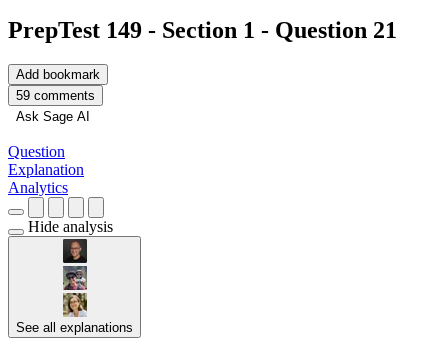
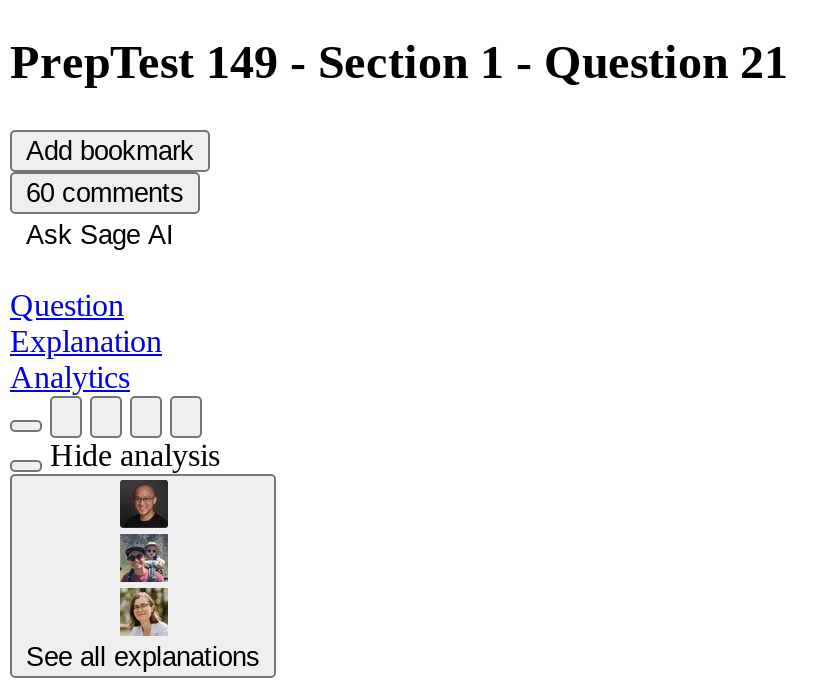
- 59 comments
+ 60 comments
